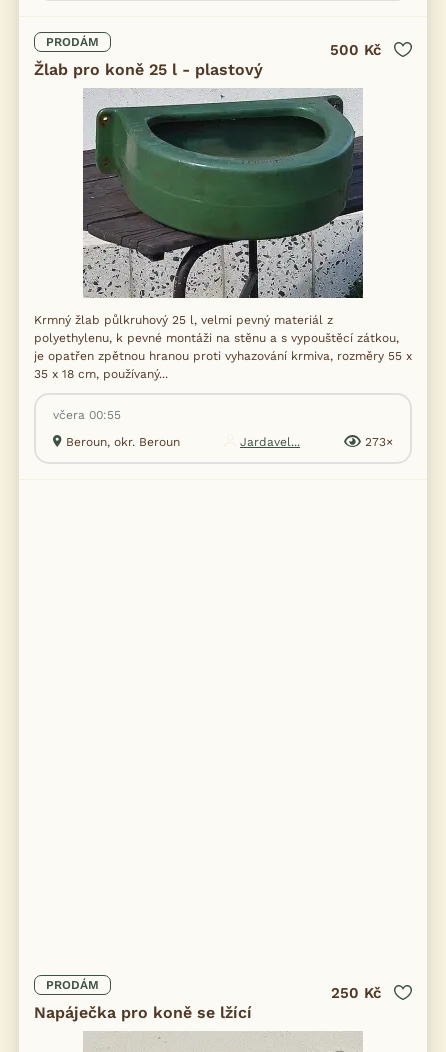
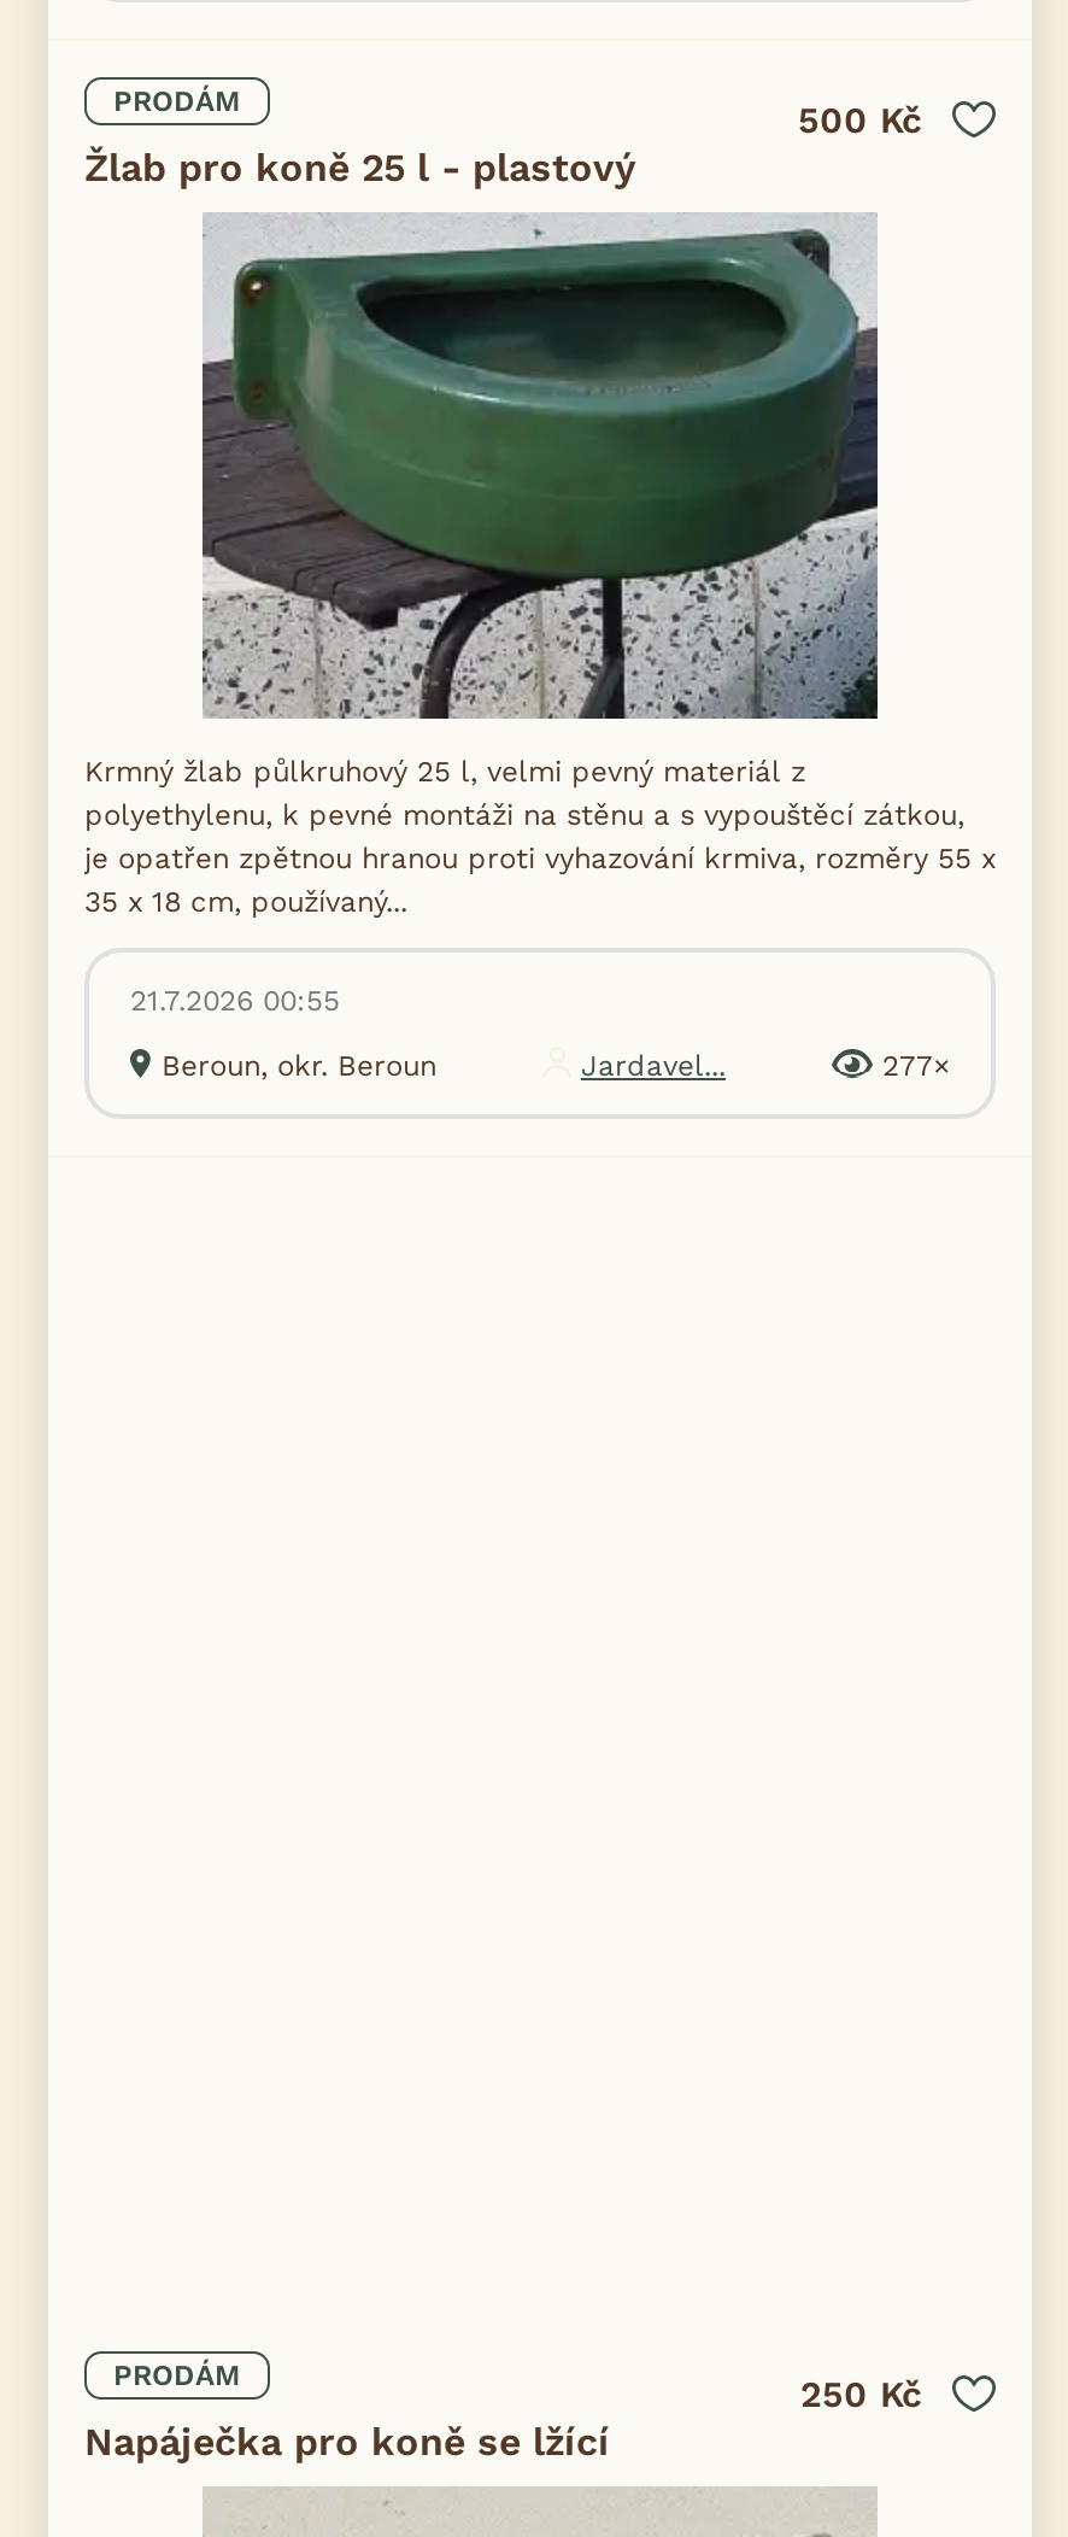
- včera 00:55
+ 21.7.2026 00:55

- 273×
+ 277×
